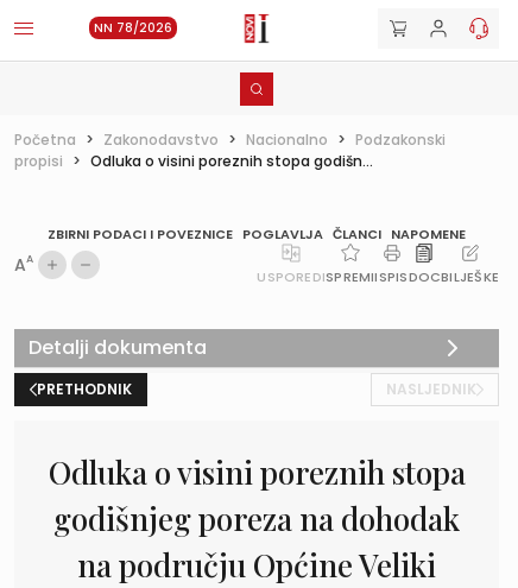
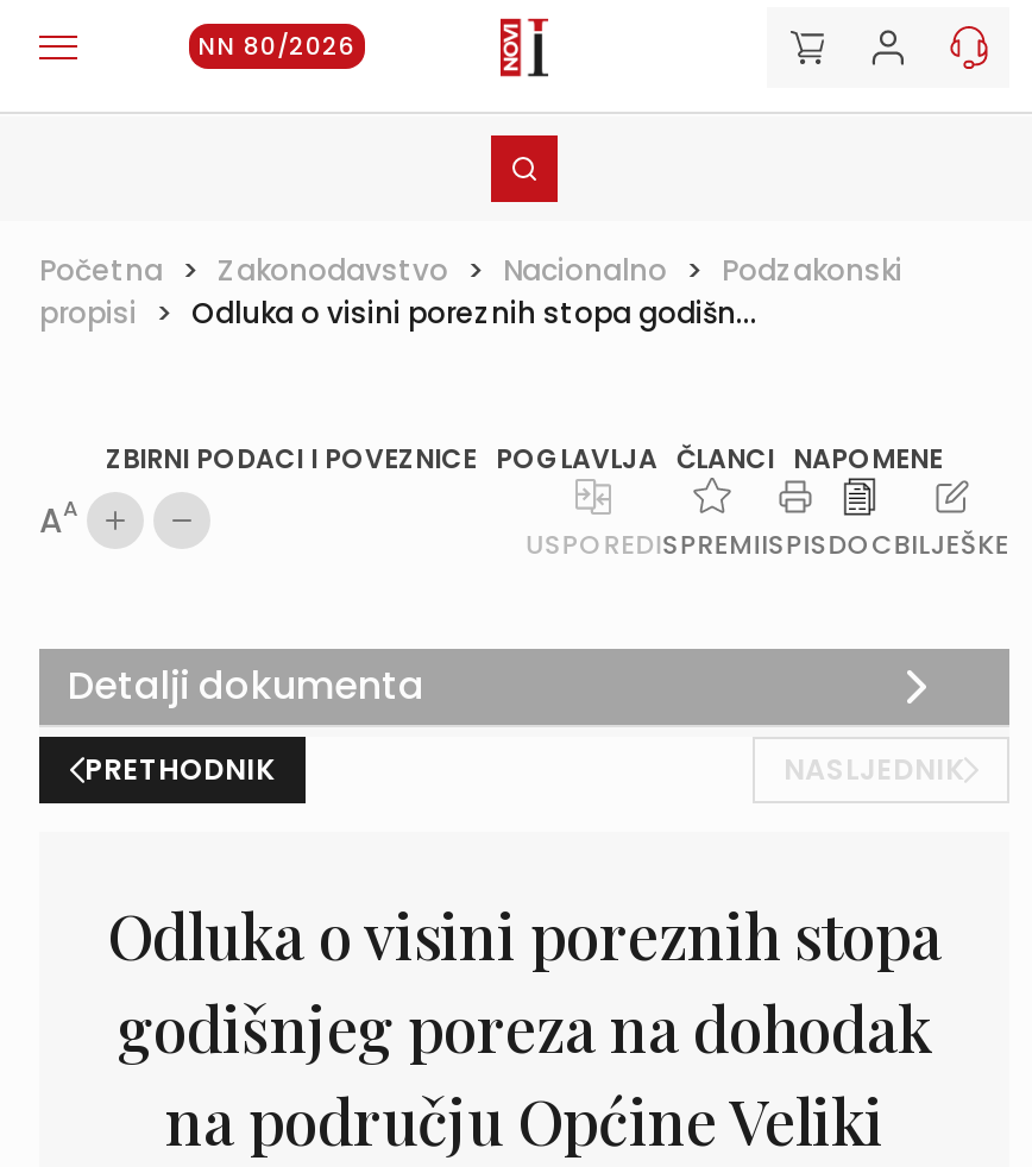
- NN 78/2026
+ NN 80/2026
